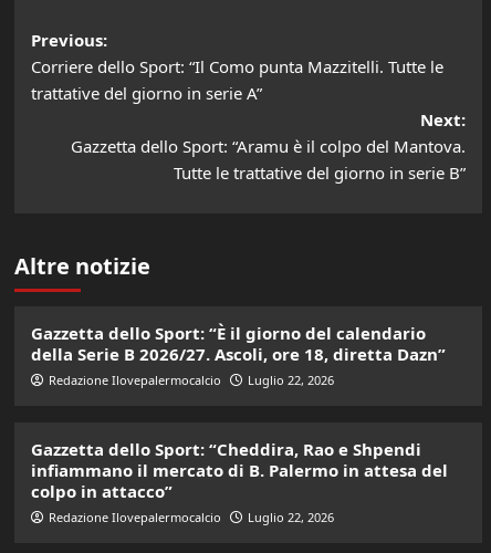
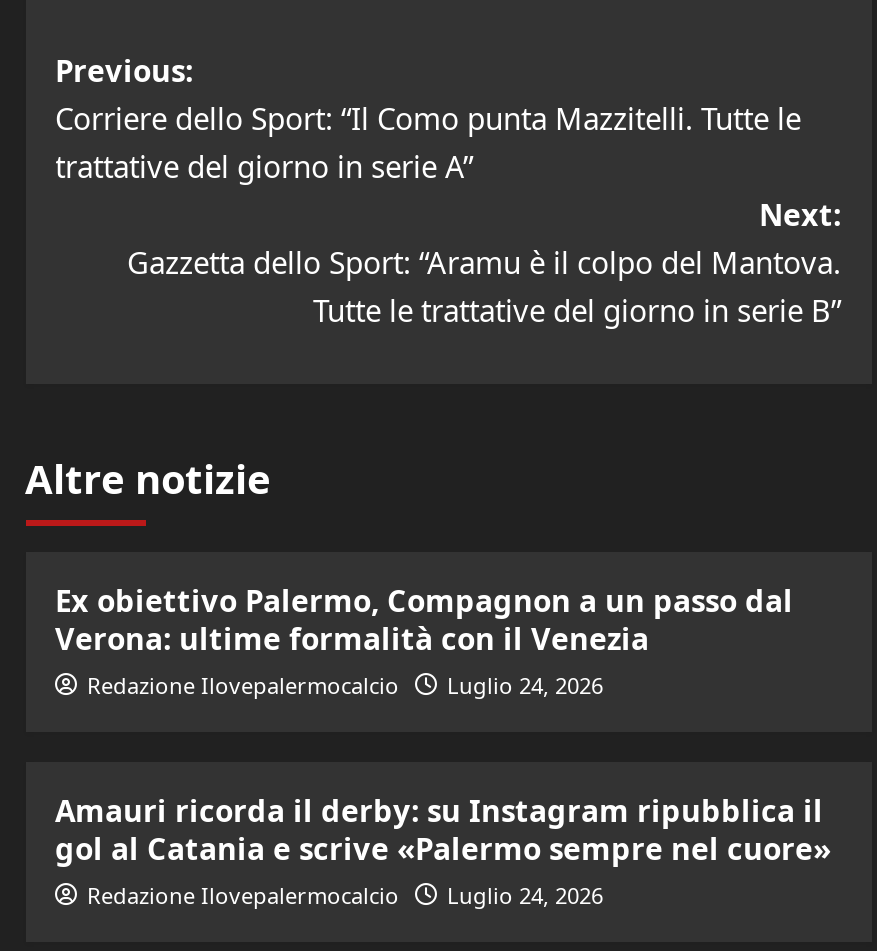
- Gazzetta dello Sport: “È il giorno del calendario
- della Serie B 2026/27. Ascoli, ore 18, diretta Dazn”
+ Ex obiettivo Palermo, Compagnon a un passo dal
+ Verona: ultime formalità con il Venezia

- Redazione Ilovepalermocalcio Luglio 22, 2026
+ Redazione Ilovepalermocalcio Luglio 24, 2026

- Gazzetta dello Sport: “Cheddira, Rao e Shpendi
- infiammano il mercato di B. Palermo in attesa del
- colpo in attacco”
+ Amauri ricorda il derby: su Instagram ripubblica il
+ gol al Catania e scrive «Palermo sempre nel cuore»

- Redazione Ilovepalermocalcio Luglio 22, 2026
+ Redazione Ilovepalermocalcio Luglio 24, 2026
